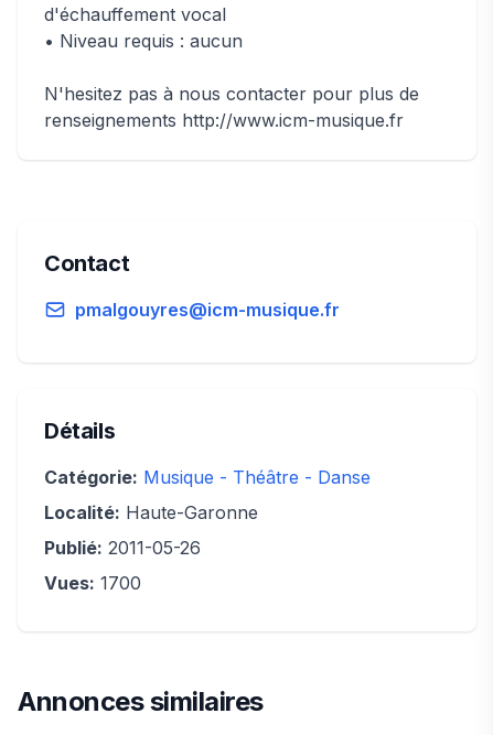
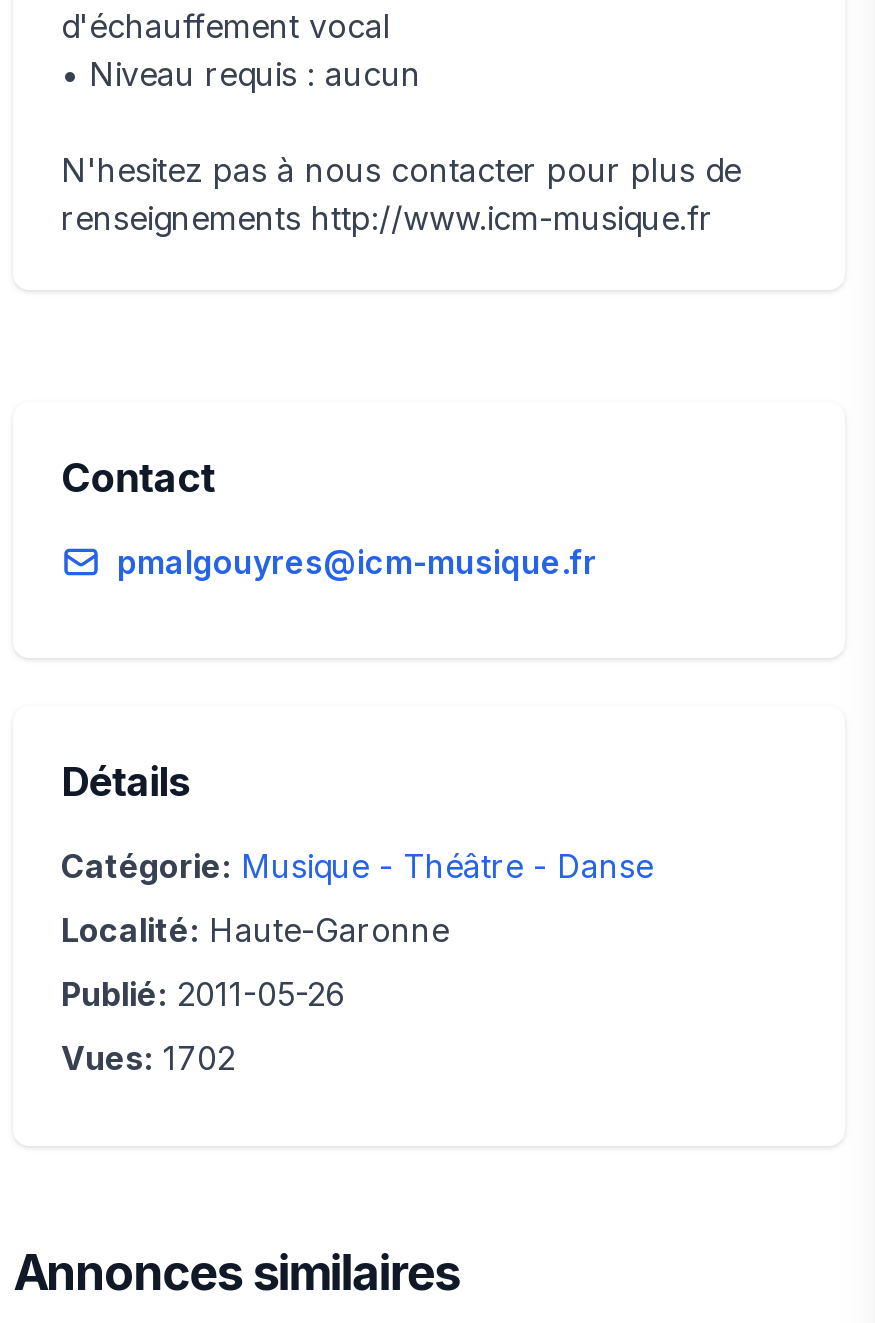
- Vues: 1700
+ Vues: 1702
